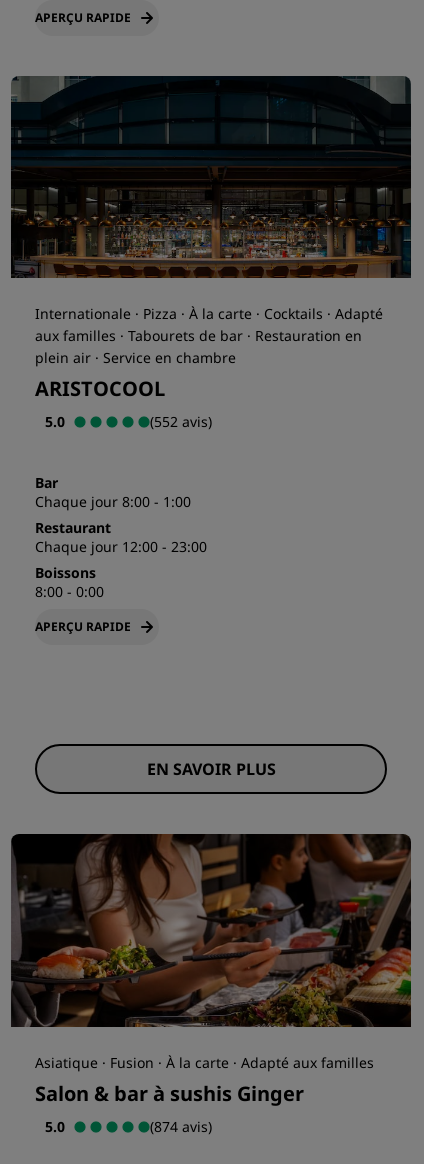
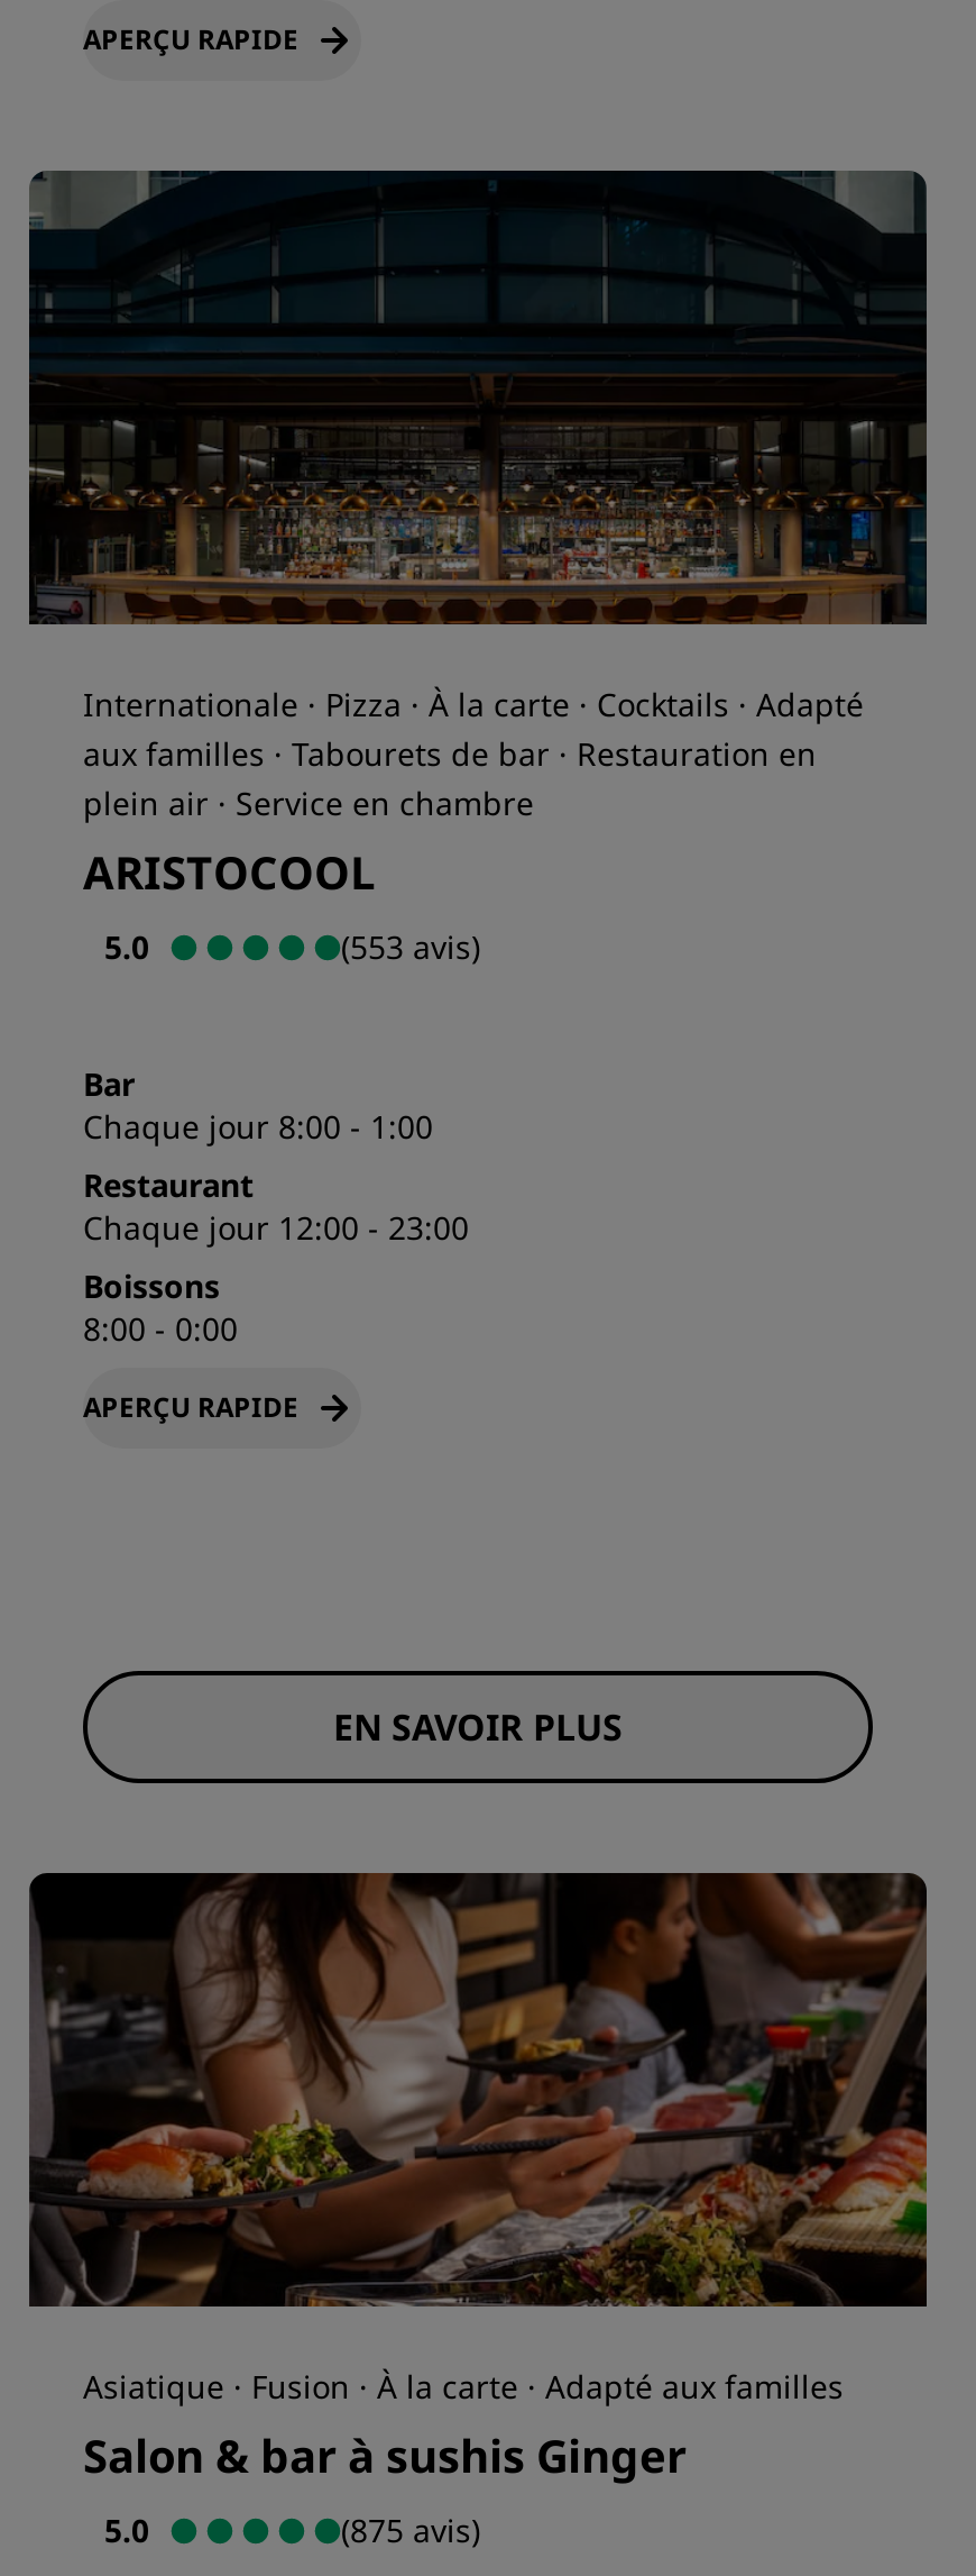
- (552 avis)
+ (553 avis)

- (874 avis)
+ (875 avis)
